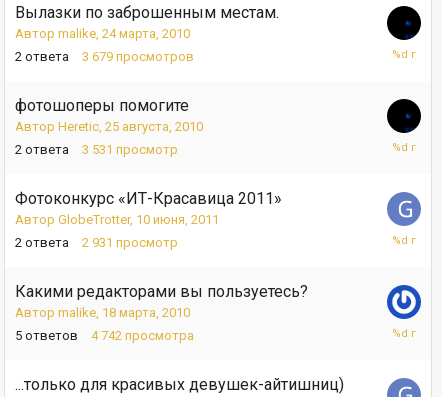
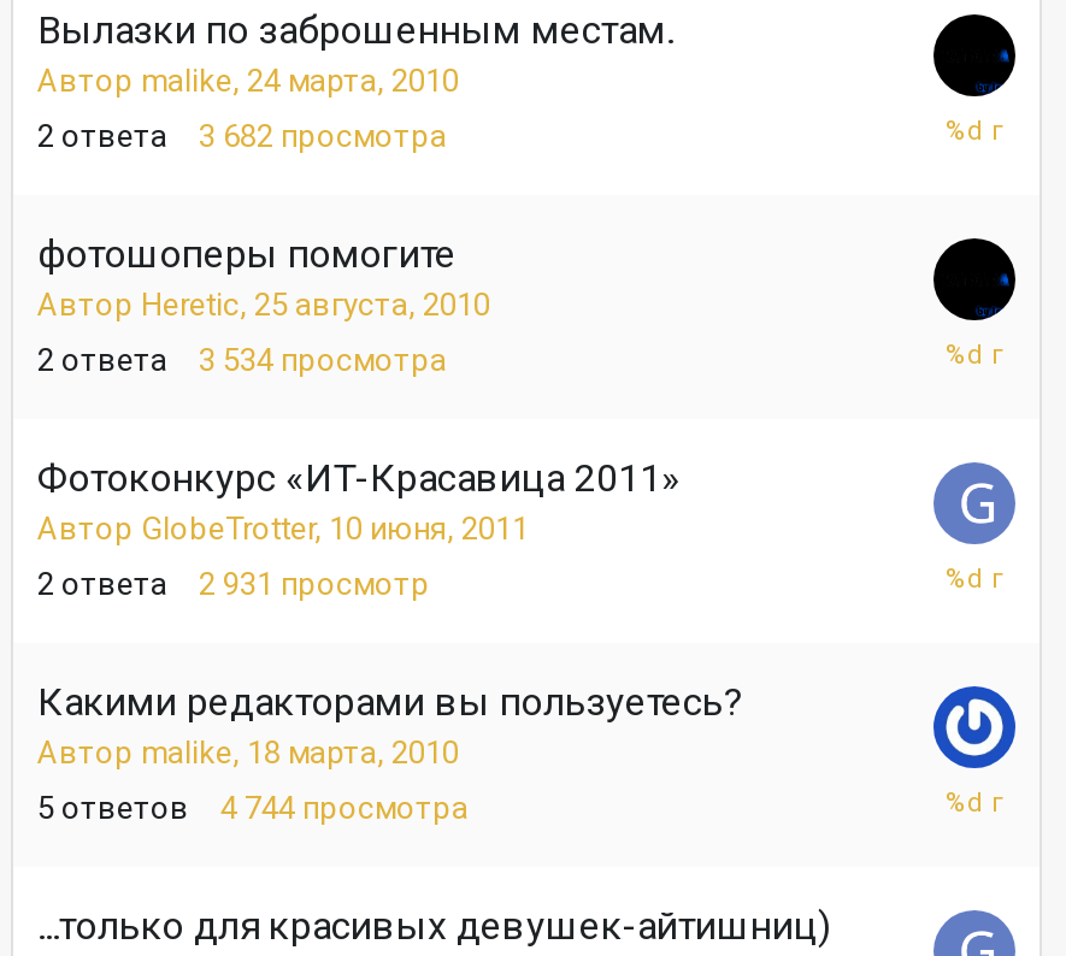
- 2 ответа 3 679 просмотров
+ 2 ответа 3 682 просмотра

- 2 ответа 3 531 просмотр
+ 2 ответа 3 534 просмотра

- 5 ответов 4 742 просмотра
+ 5 ответов 4 744 просмотра
